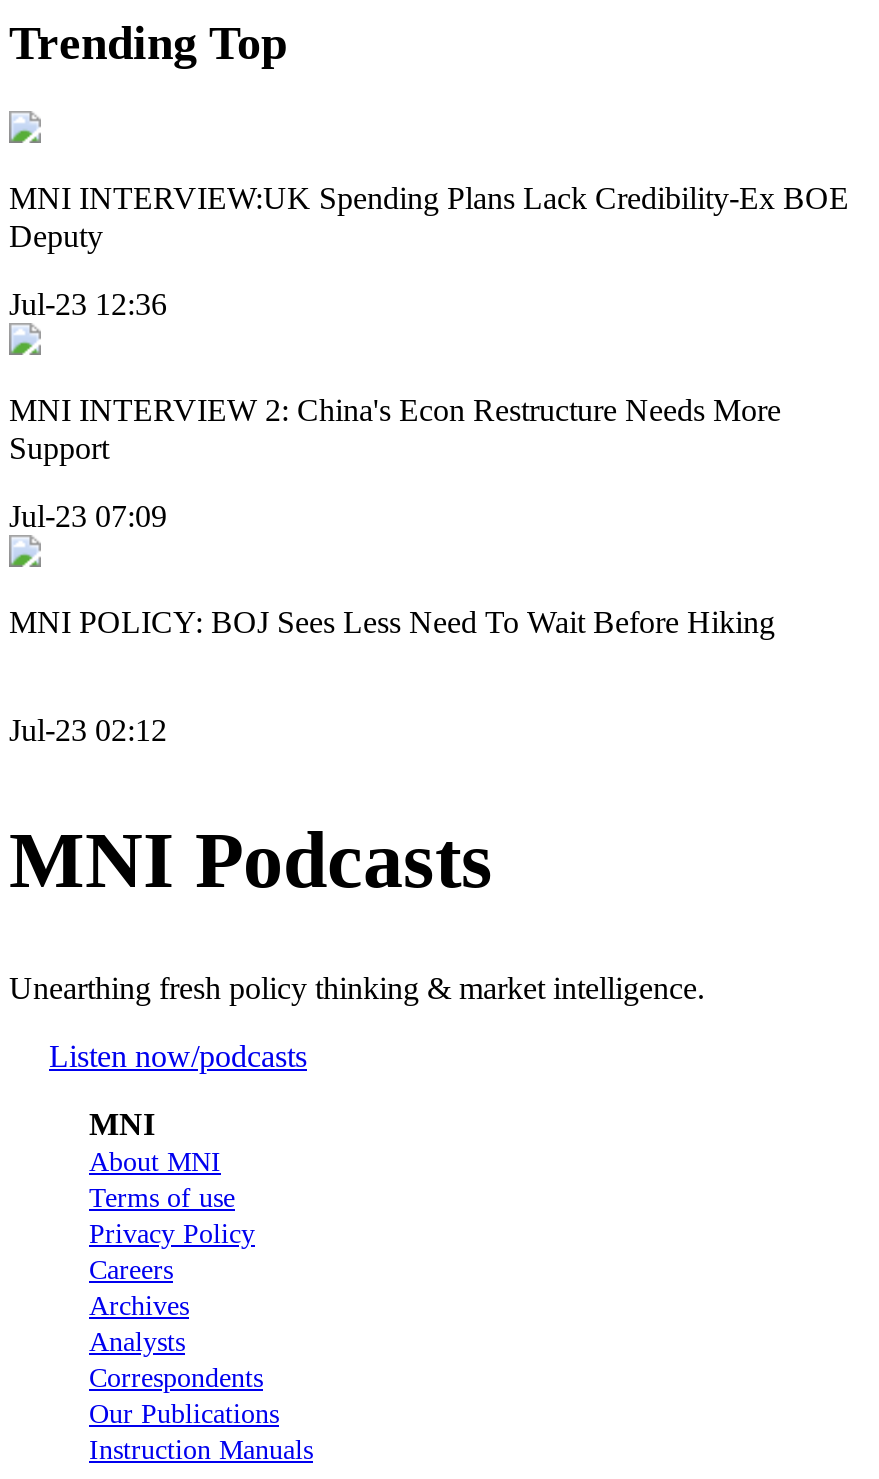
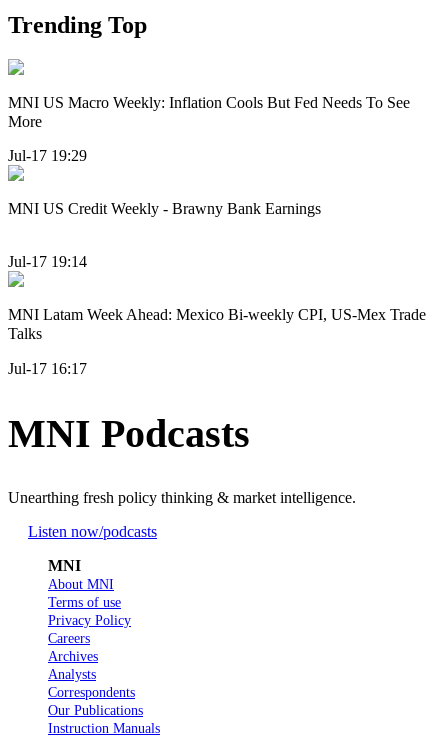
- MNI INTERVIEW:UK Spending Plans Lack Credibility-Ex BOE
- Deputy
+ MNI US Macro Weekly: Inflation Cools But Fed Needs To See
+ More

- Jul-23 12:36
+ Jul-17 19:29

- MNI INTERVIEW 2: China's Econ Restructure Needs More
- Support
+ MNI US Credit Weekly - Brawny Bank Earnings

- Jul-23 07:09
+ Jul-17 19:14

- MNI POLICY: BOJ Sees Less Need To Wait Before Hiking
+ MNI Latam Week Ahead: Mexico Bi-weekly CPI, US-Mex Trade
+ Talks

- Jul-23 02:12
+ Jul-17 16:17
